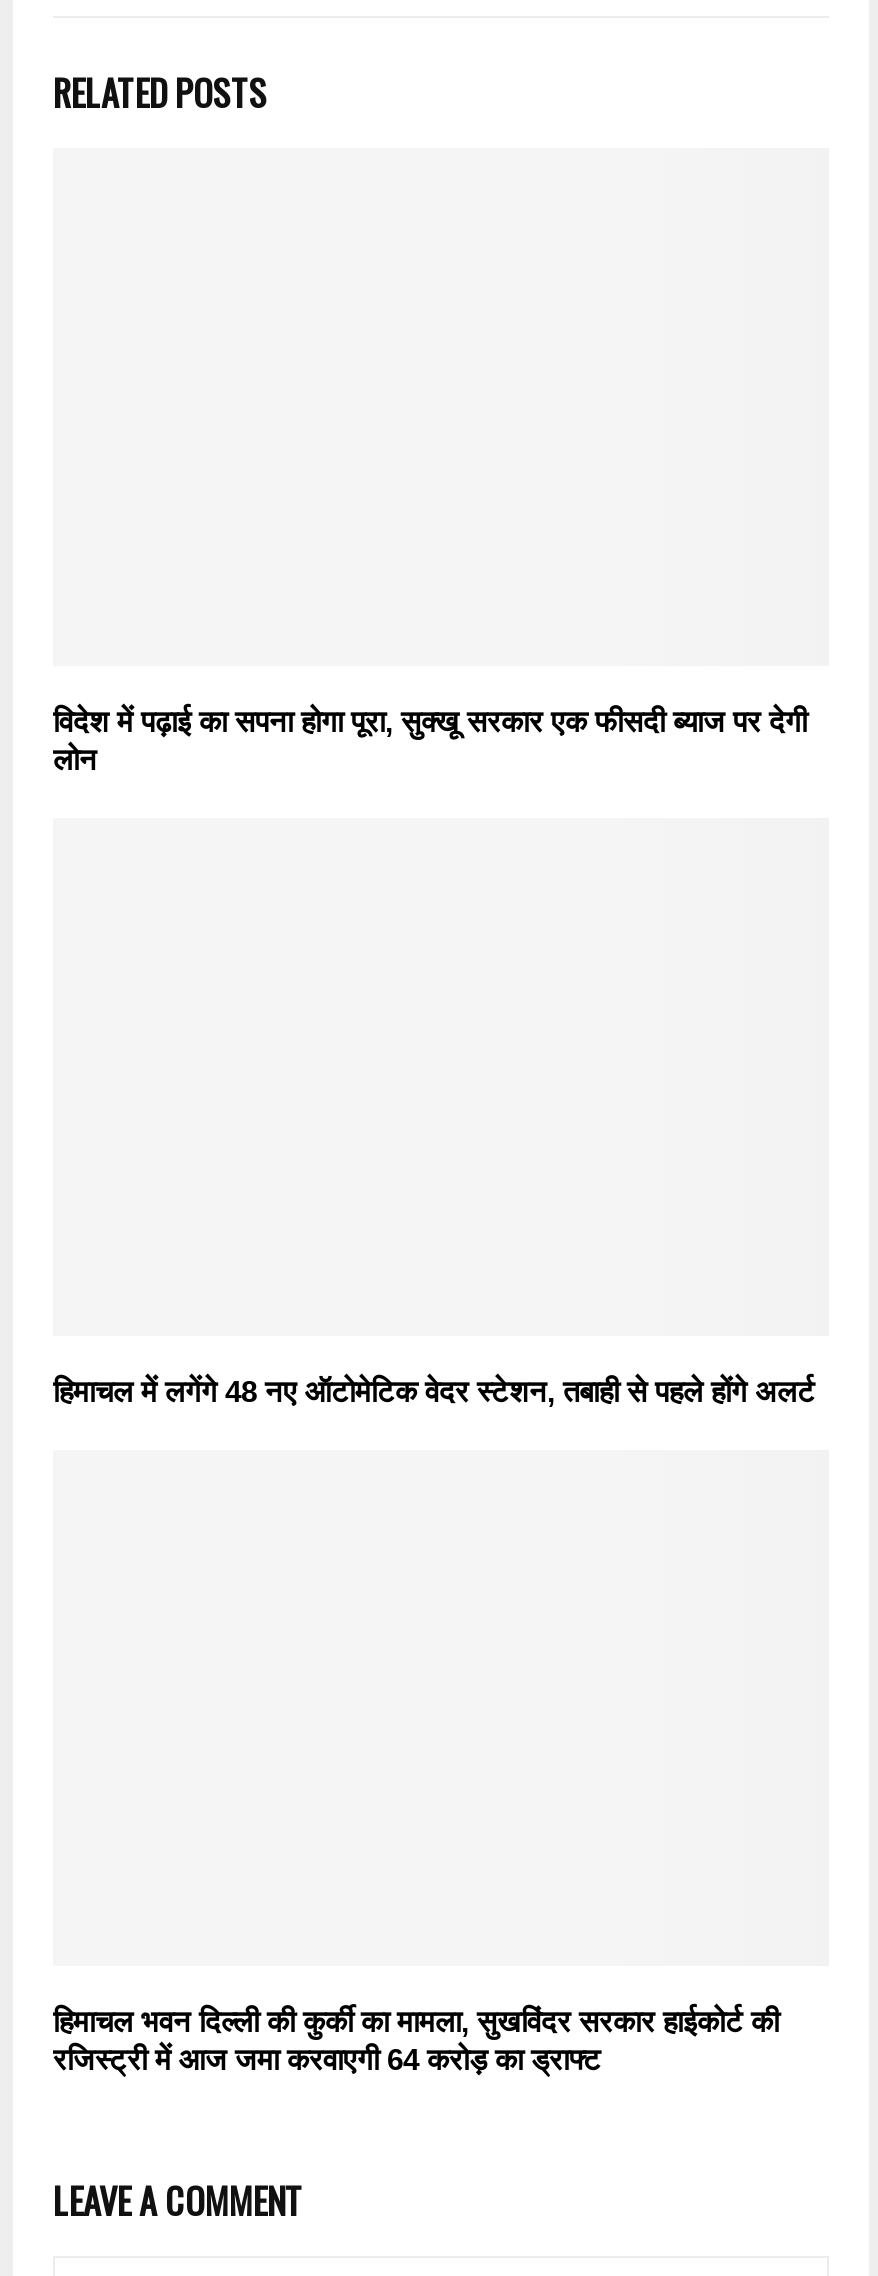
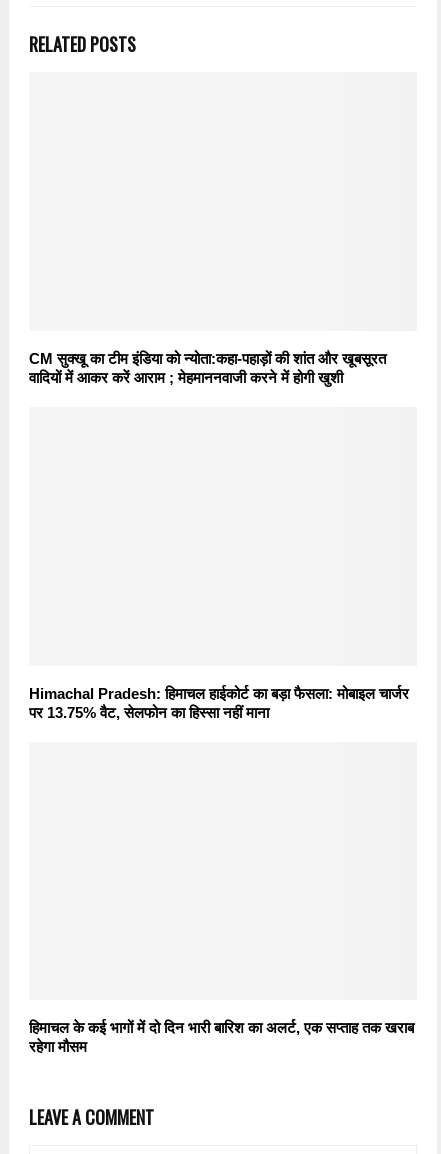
- विदेश में पढ़ाई का सपना होगा पूरा, सुक्खू सरकार एक फीसदी ब्याज पर देगी
- लोन
+ CM सुक्खू का टीम इंडिया को न्योता:कहा-पहाड़ों की शांत और खूबसूरत
+ वादियों में आकर करें आराम ; मेहमाननवाजी करने में होगी खुशी

- हिमाचल में लगेंगे 48 नए ऑटोमेटिक वेदर स्टेशन, तबाही से पहले होंगे अलर्ट
+ Himachal Pradesh: हिमाचल हाईकोर्ट का बड़ा फैसला: मोबाइल चार्जर
+ पर 13.75% वैट, सेलफोन का हिस्सा नहीं माना

- हिमाचल भवन दिल्ली की कुर्की का मामला, सुखविंदर सरकार हाईकोर्ट की
- रजिस्ट्री में आज जमा करवाएगी 64 करोड़ का ड्राफ्ट
+ हिमाचल के कई भागों में दो दिन भारी बारिश का अलर्ट, एक सप्ताह तक खराब
+ रहेगा मौसम
